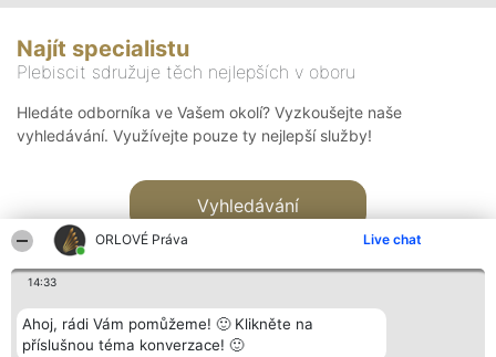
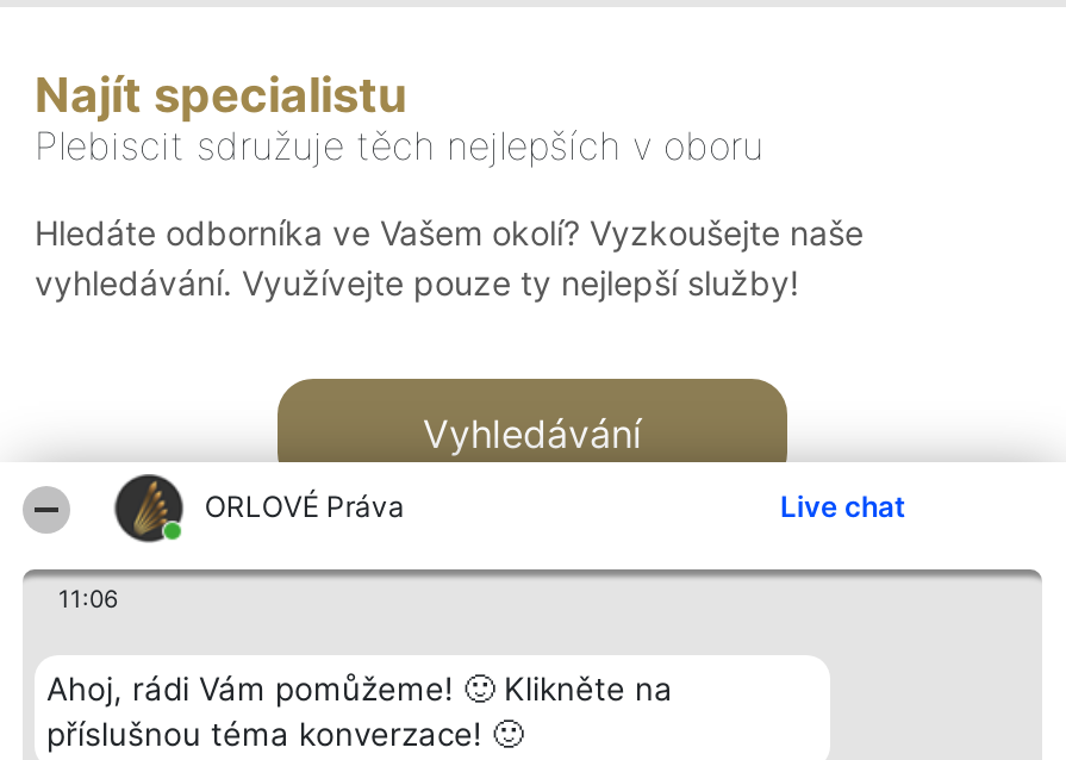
- 14:33
+ 11:06
